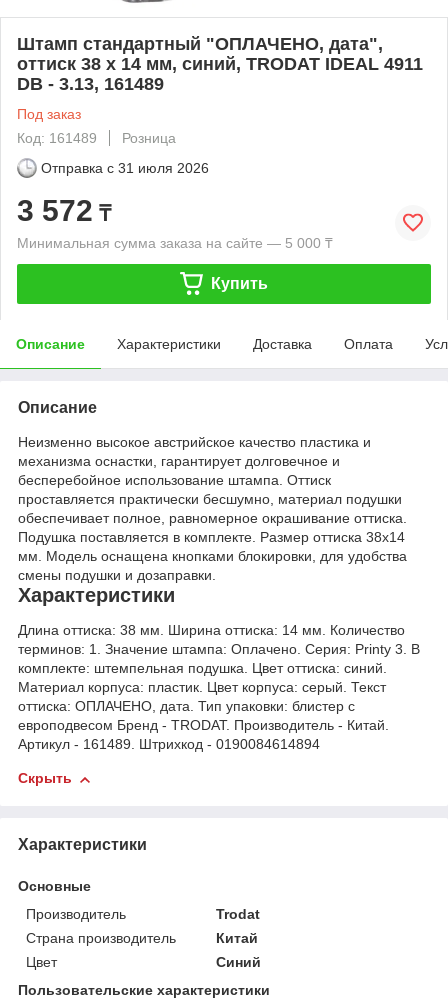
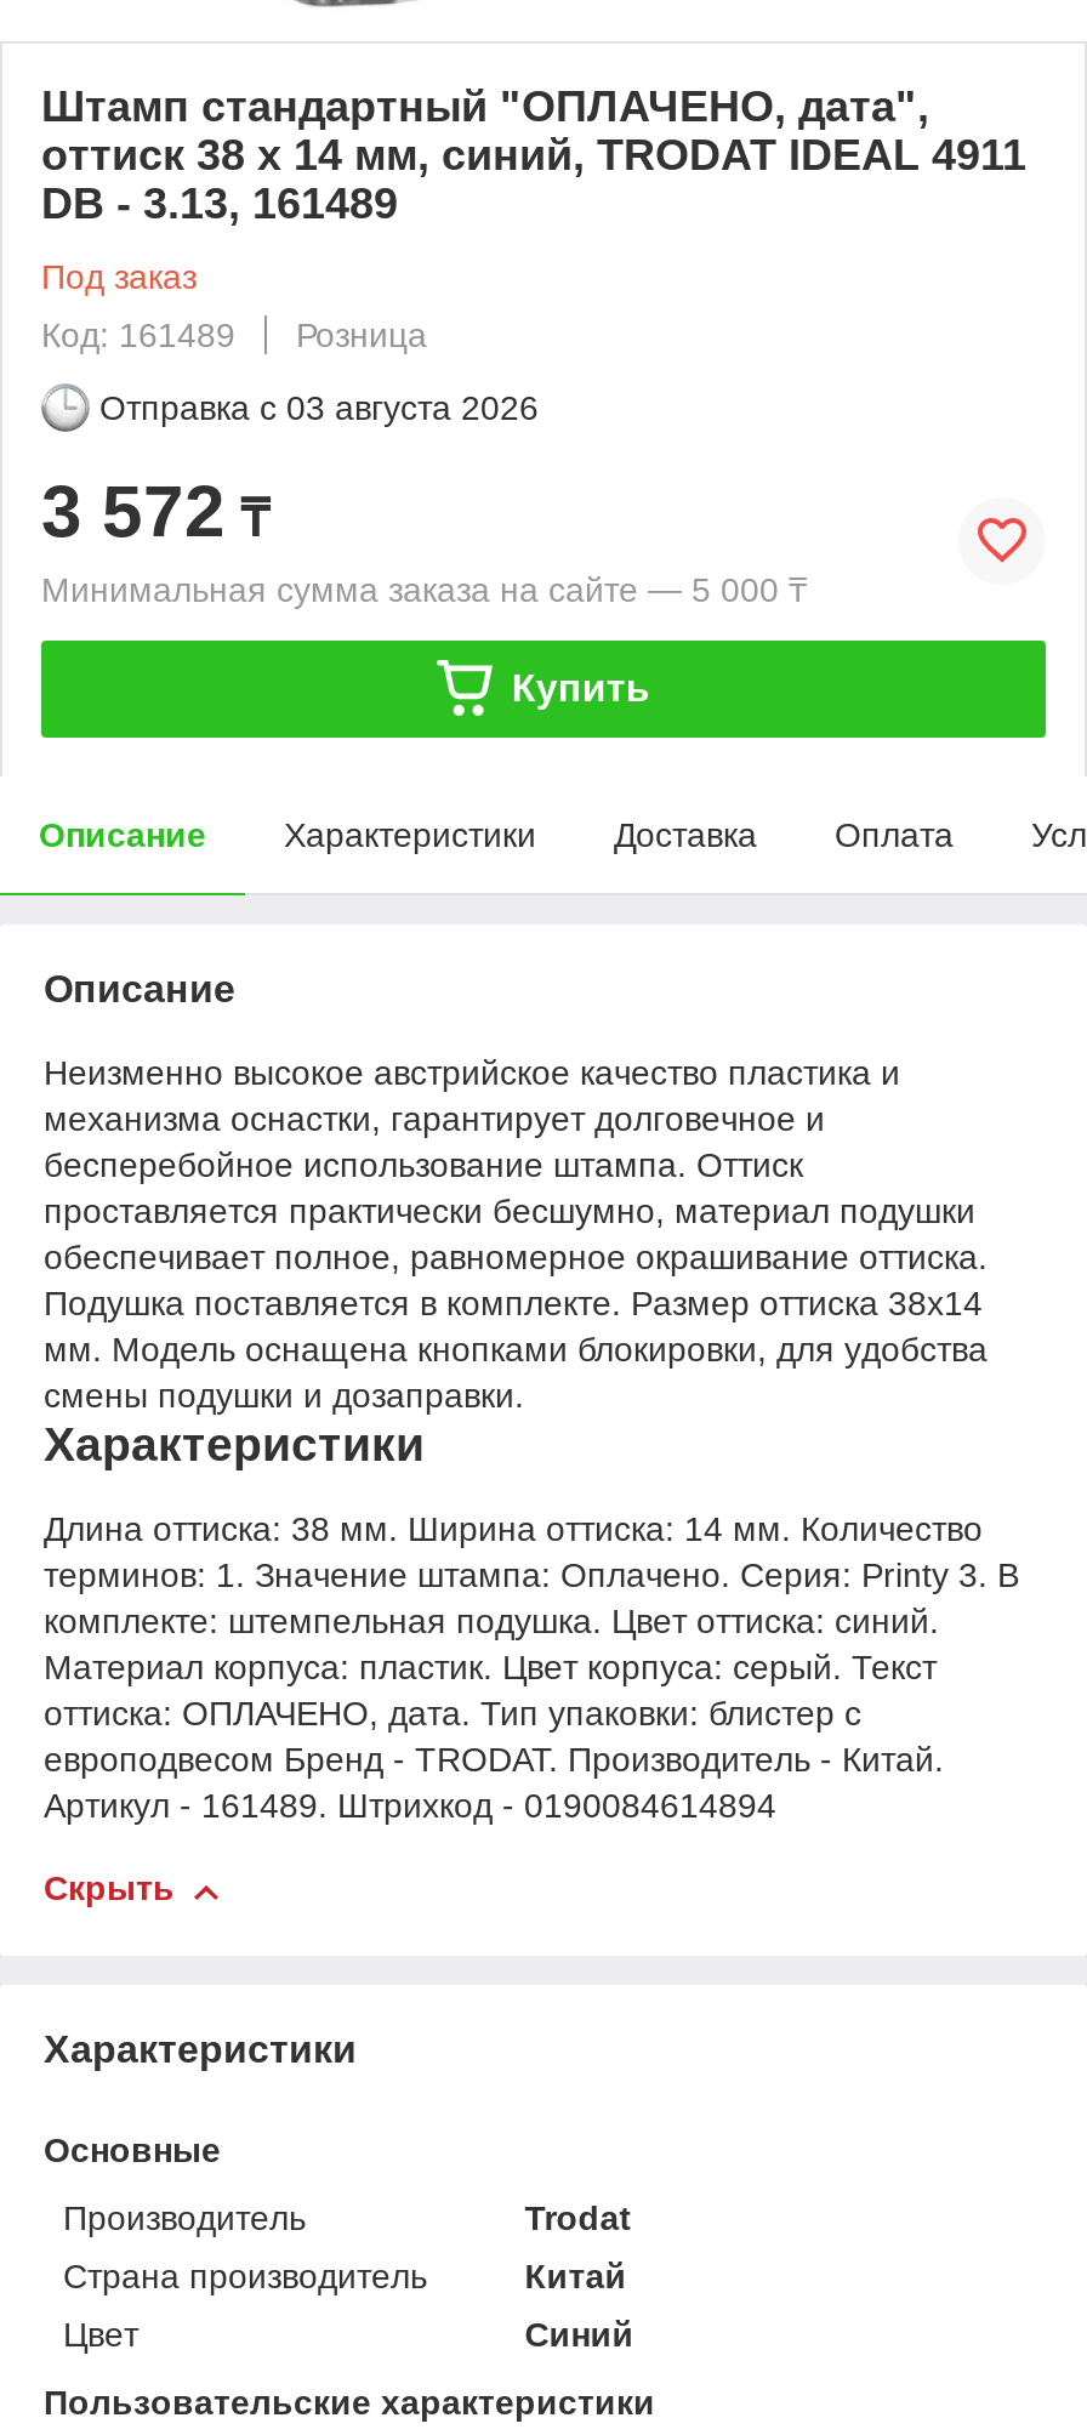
- Отправка с 31 июля 2026
+ Отправка с 03 августа 2026
